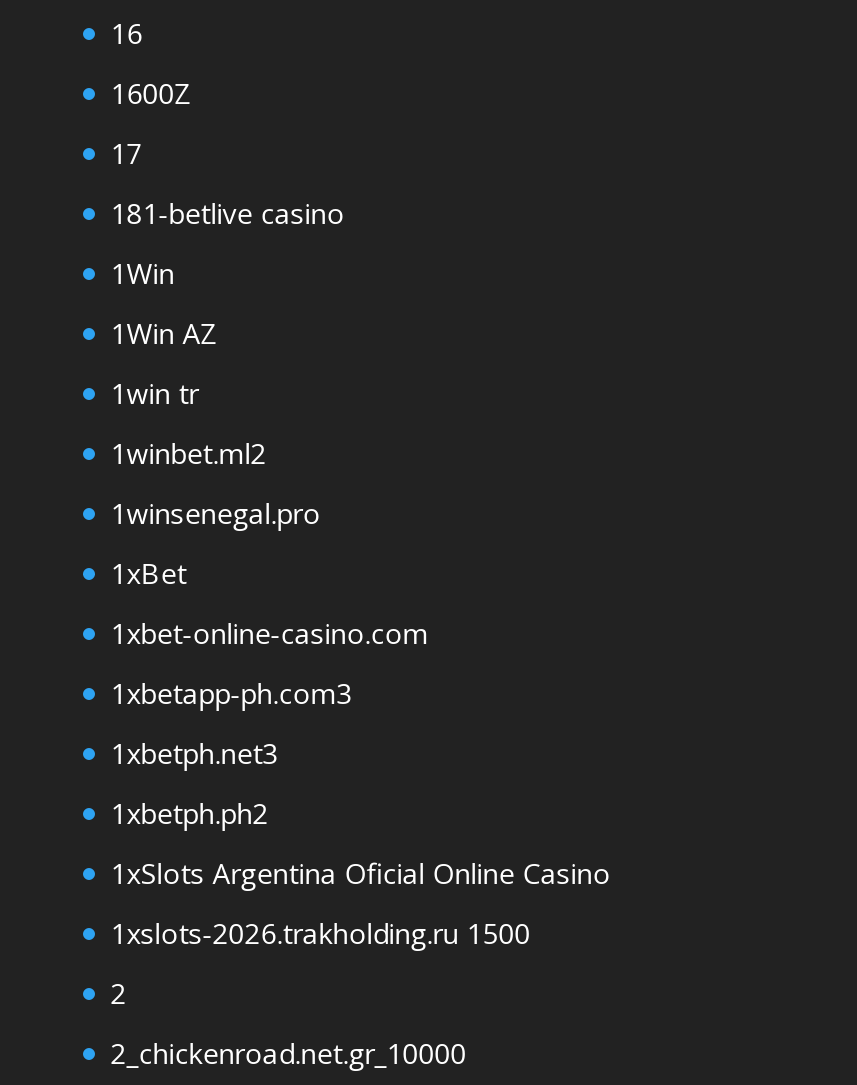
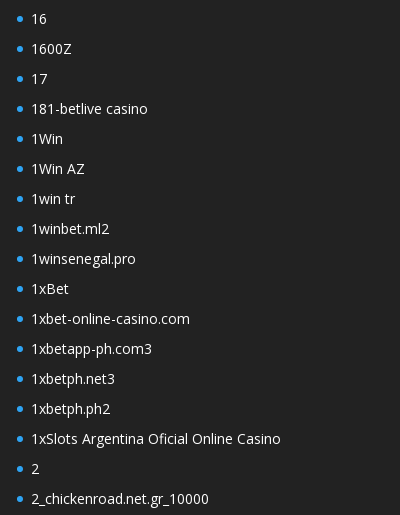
- 1xslots-2026.trakholding.ru 1500
